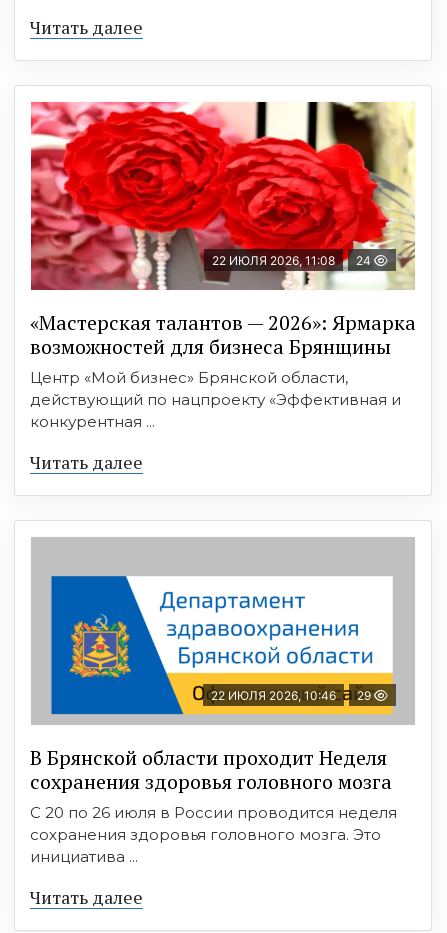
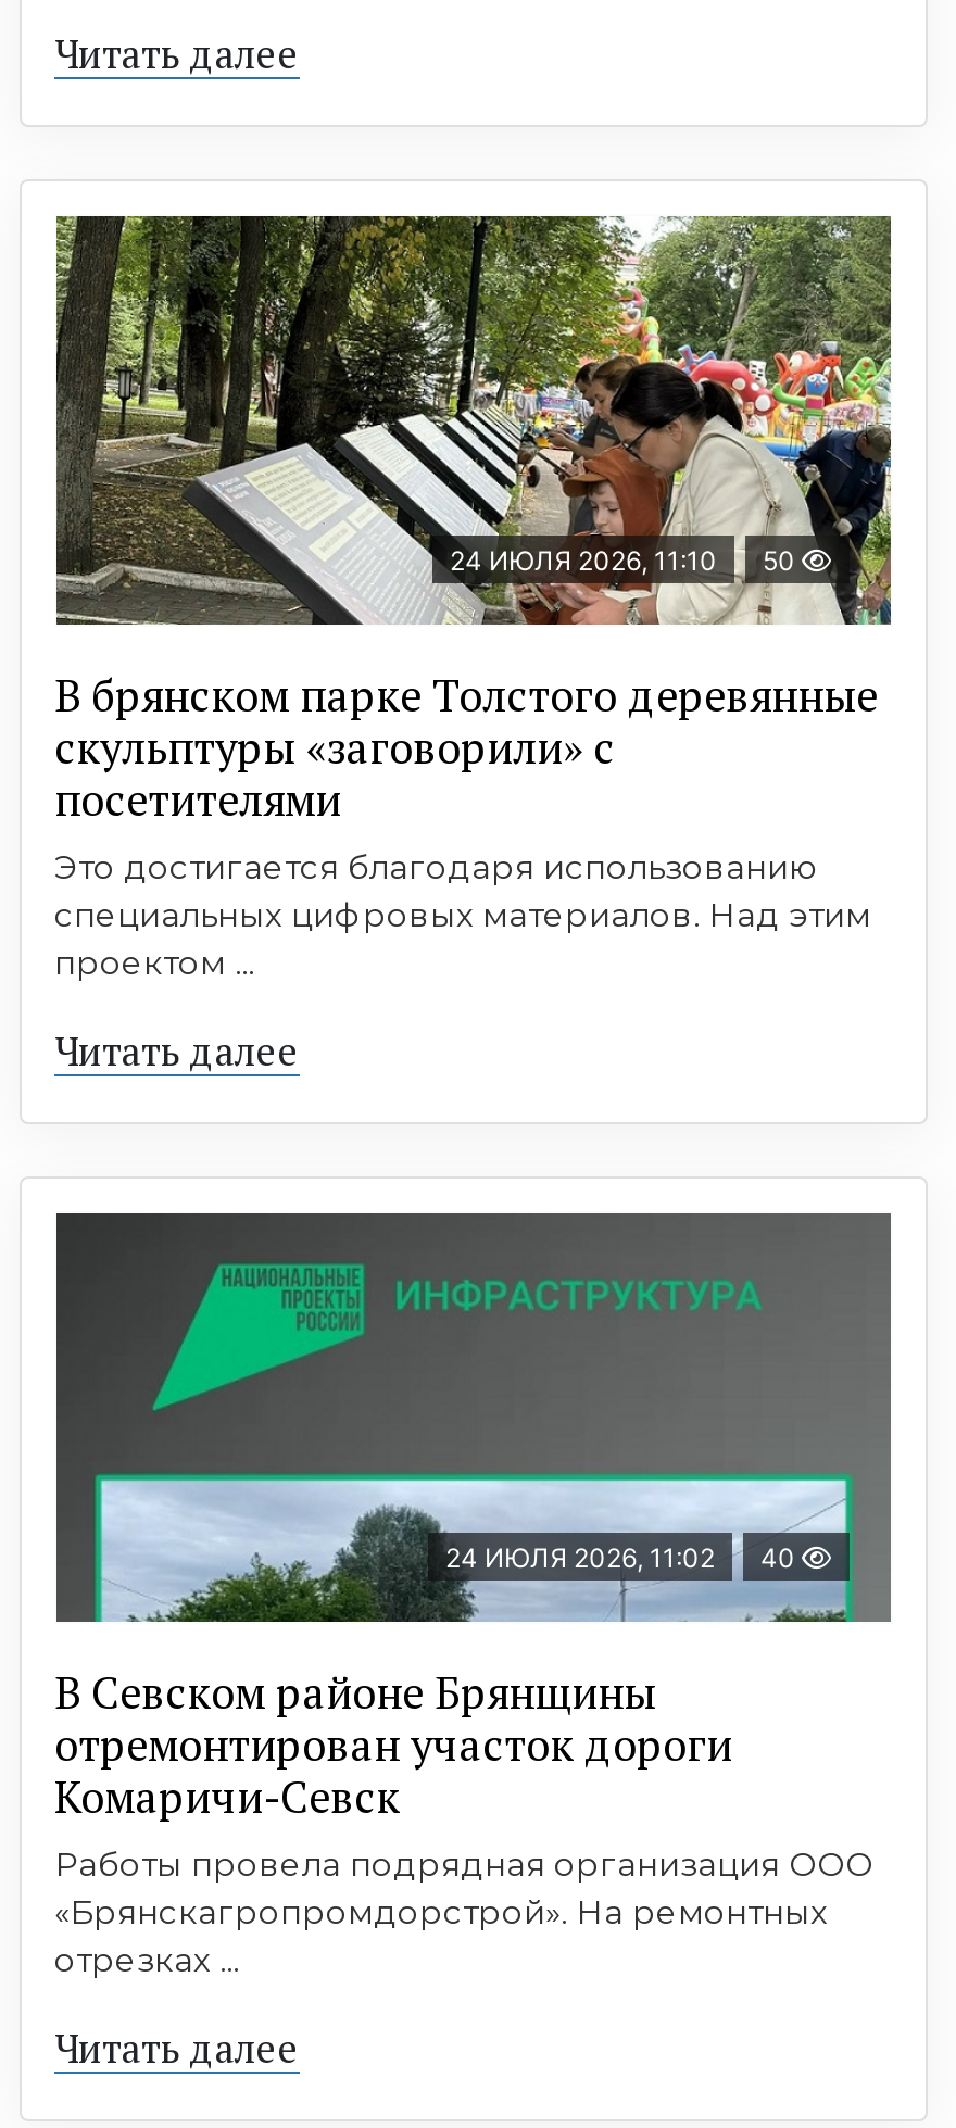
- [image]
- 22 ИЮЛЯ 2026, 11:08
- 24
+ [image]
+ 24 ИЮЛЯ 2026, 11:10
+ 50

- «Мастерская талантов — 2026»: Ярмарка
- возможностей для бизнеса Брянщины
- Центр «Мой бизнес» Брянской области,
- действующий по нацпроекту «Эффективная и
- конкурентная ...
+ В брянском парке Толстого деревянные
+ скульптуры «заговорили» с
+ посетителями
+ Это достигается благодаря использованию
+ специальных цифровых материалов. Над этим
+ проектом ...

- [image]
- 22 ИЮЛЯ 2026, 10:46
- 29
+ [image]
+ 24 ИЮЛЯ 2026, 11:02
+ 40

- В Брянской области проходит Неделя
- сохранения здоровья головного мозга
- С 20 по 26 июля в России проводится неделя
- сохранения здоровья головного мозга. Это
- инициатива ...
+ В Севском районе Брянщины
+ отремонтирован участок дороги
+ Комаричи-Севск
+ Работы провела подрядная организация ООО
+ «Брянскагропромдорстрой». На ремонтных
+ отрезках ...
